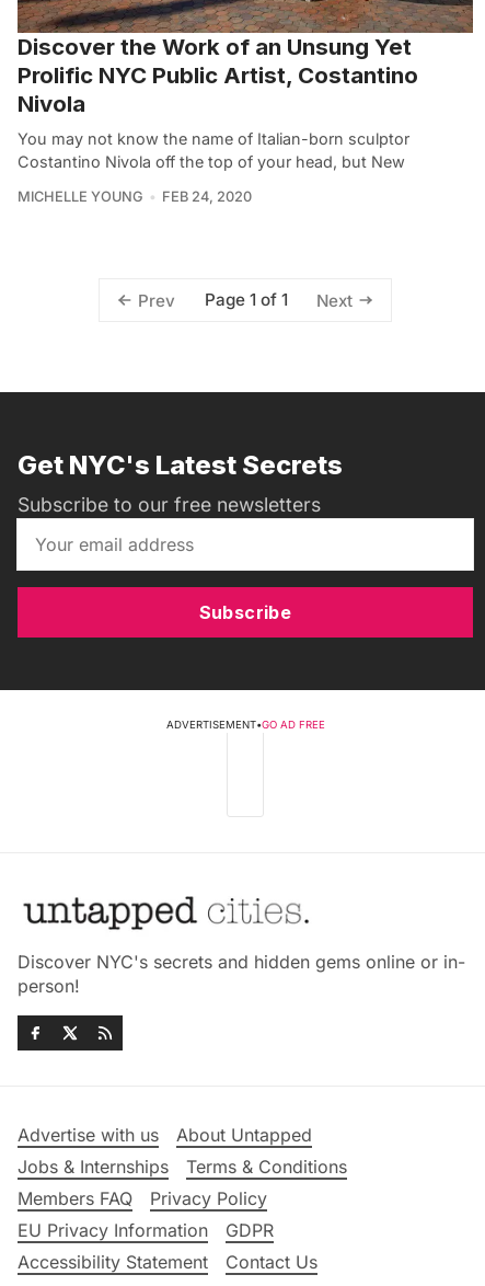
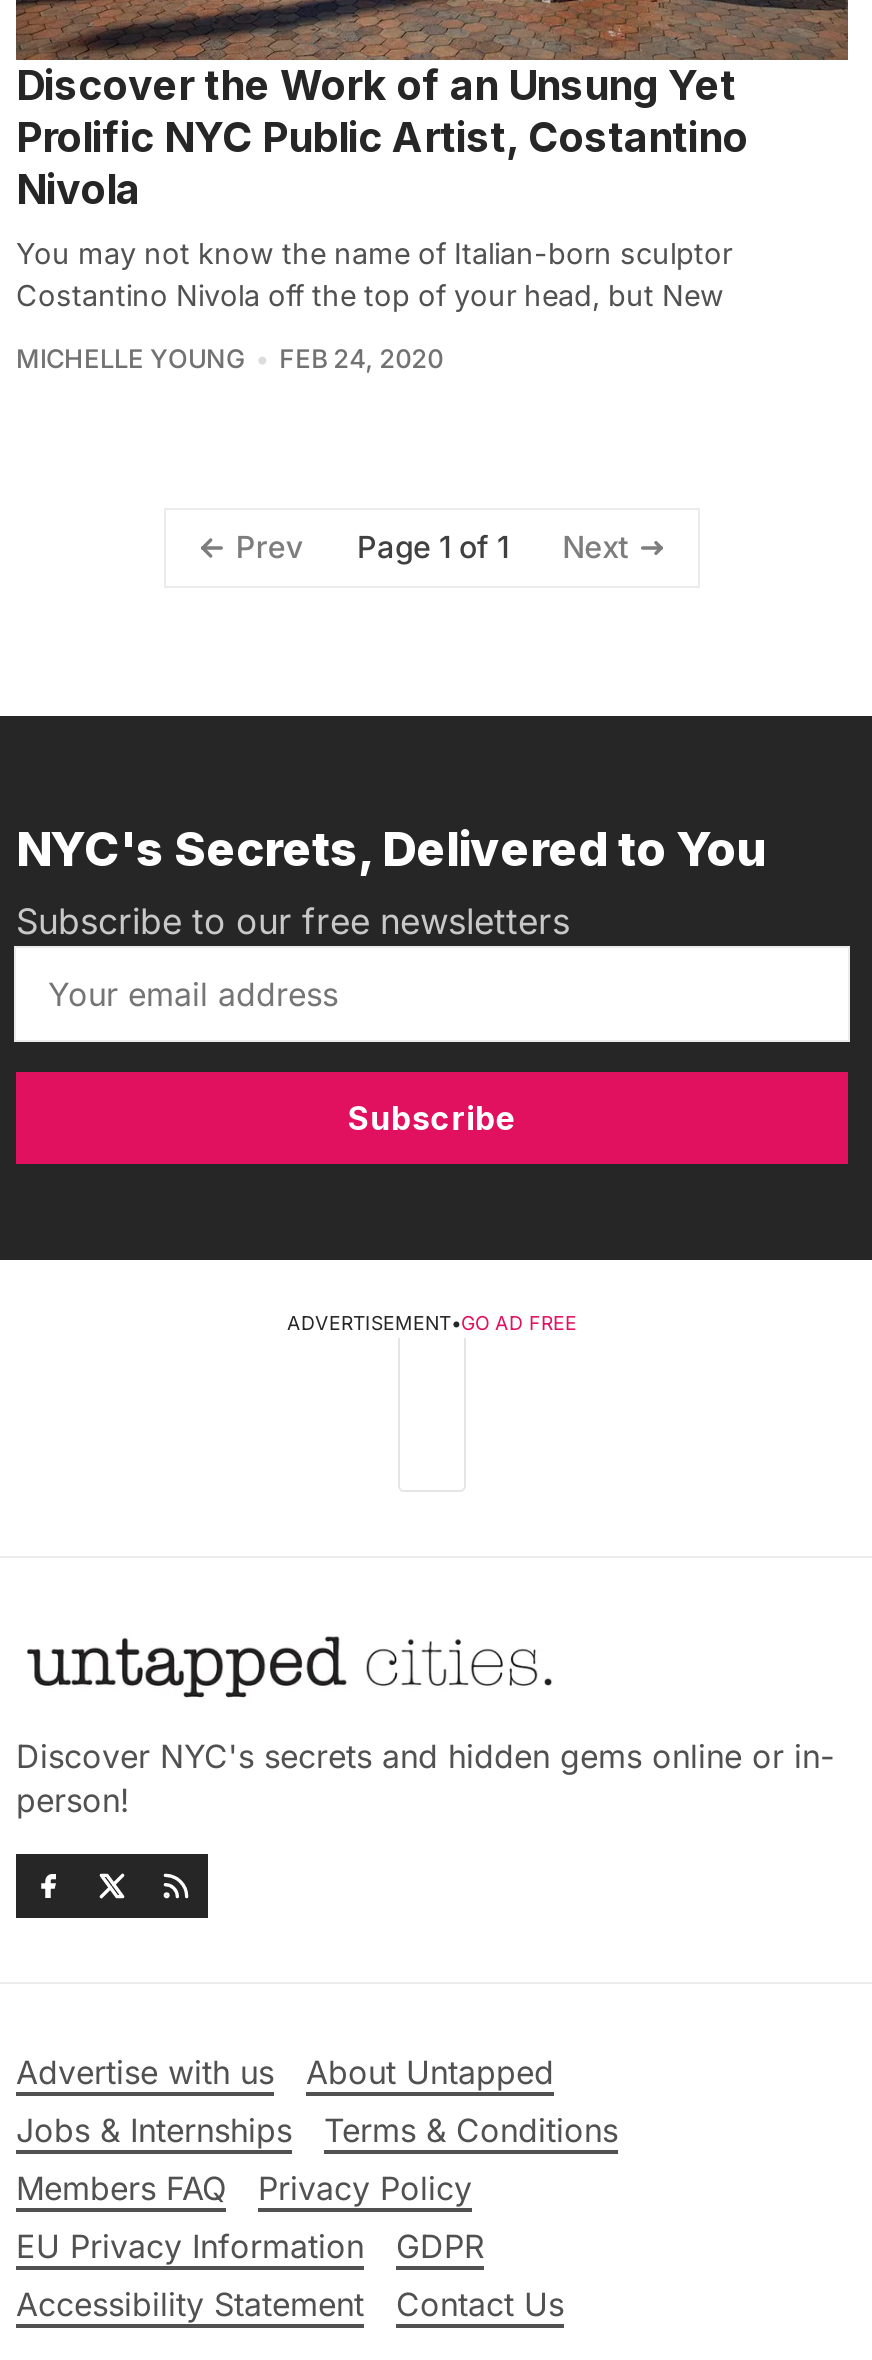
- Get NYC's Latest Secrets
+ NYC's Secrets, Delivered to You
